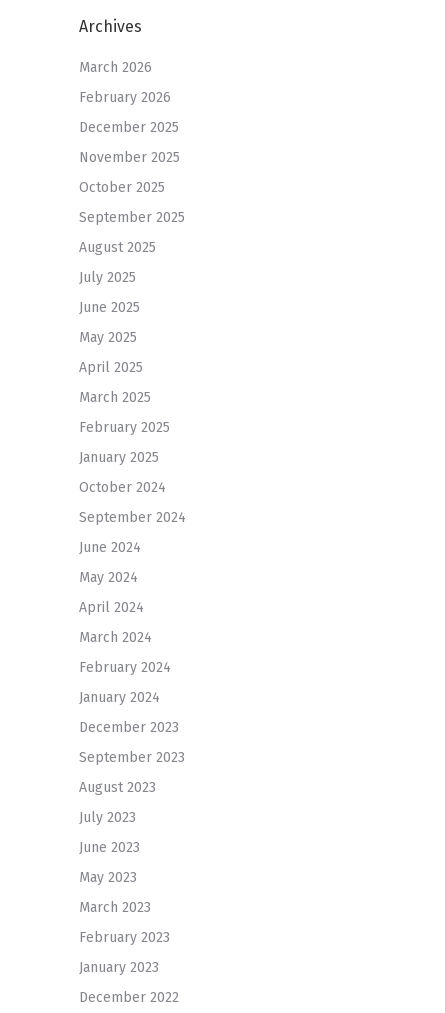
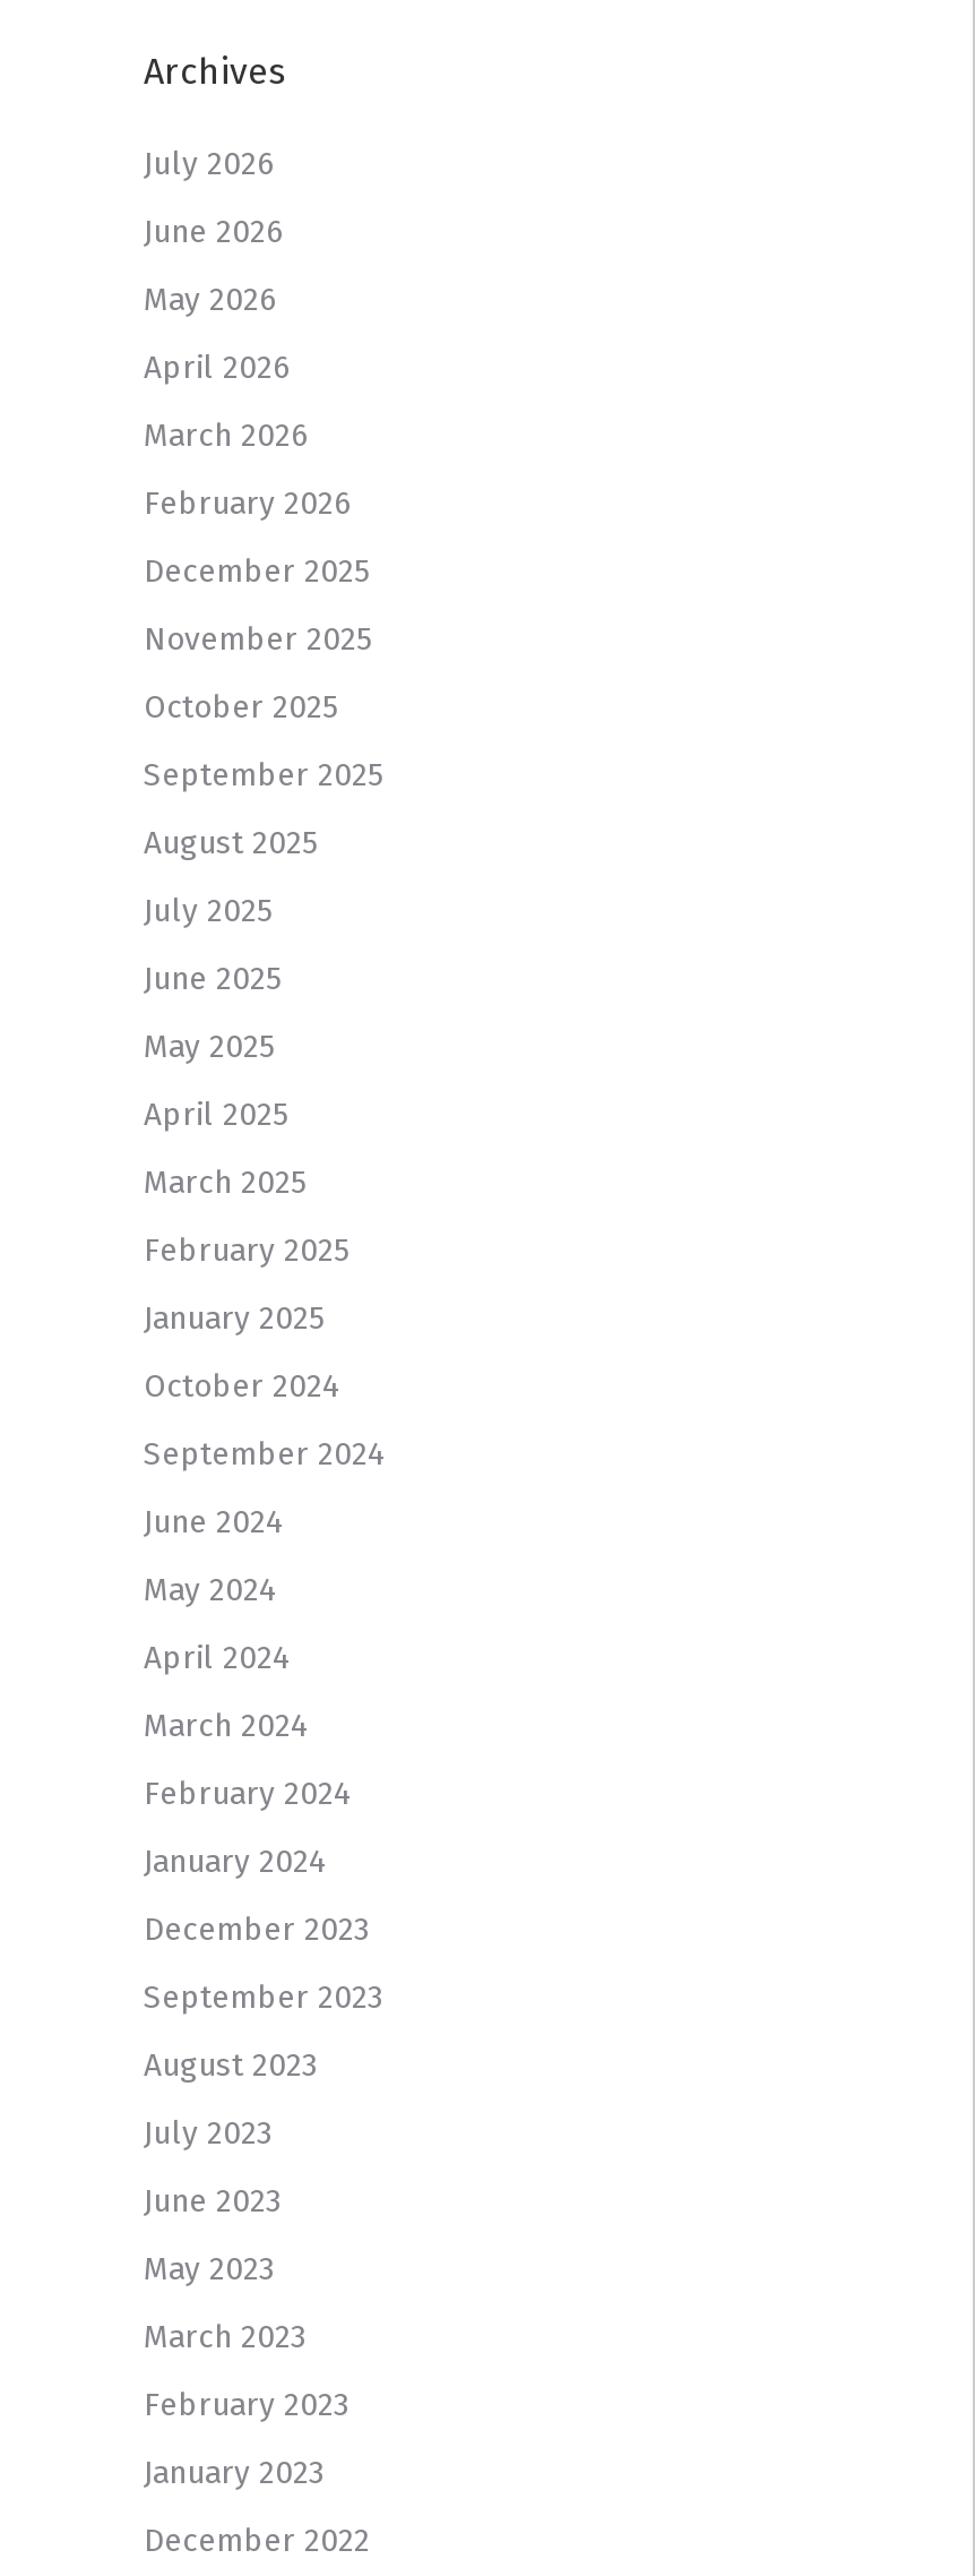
+ July 2026
+ June 2026
+ May 2026
+ April 2026
